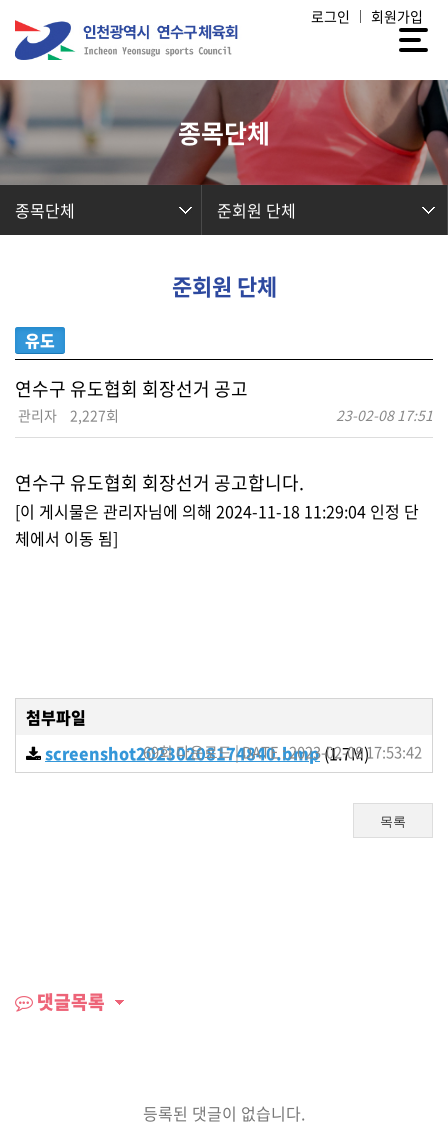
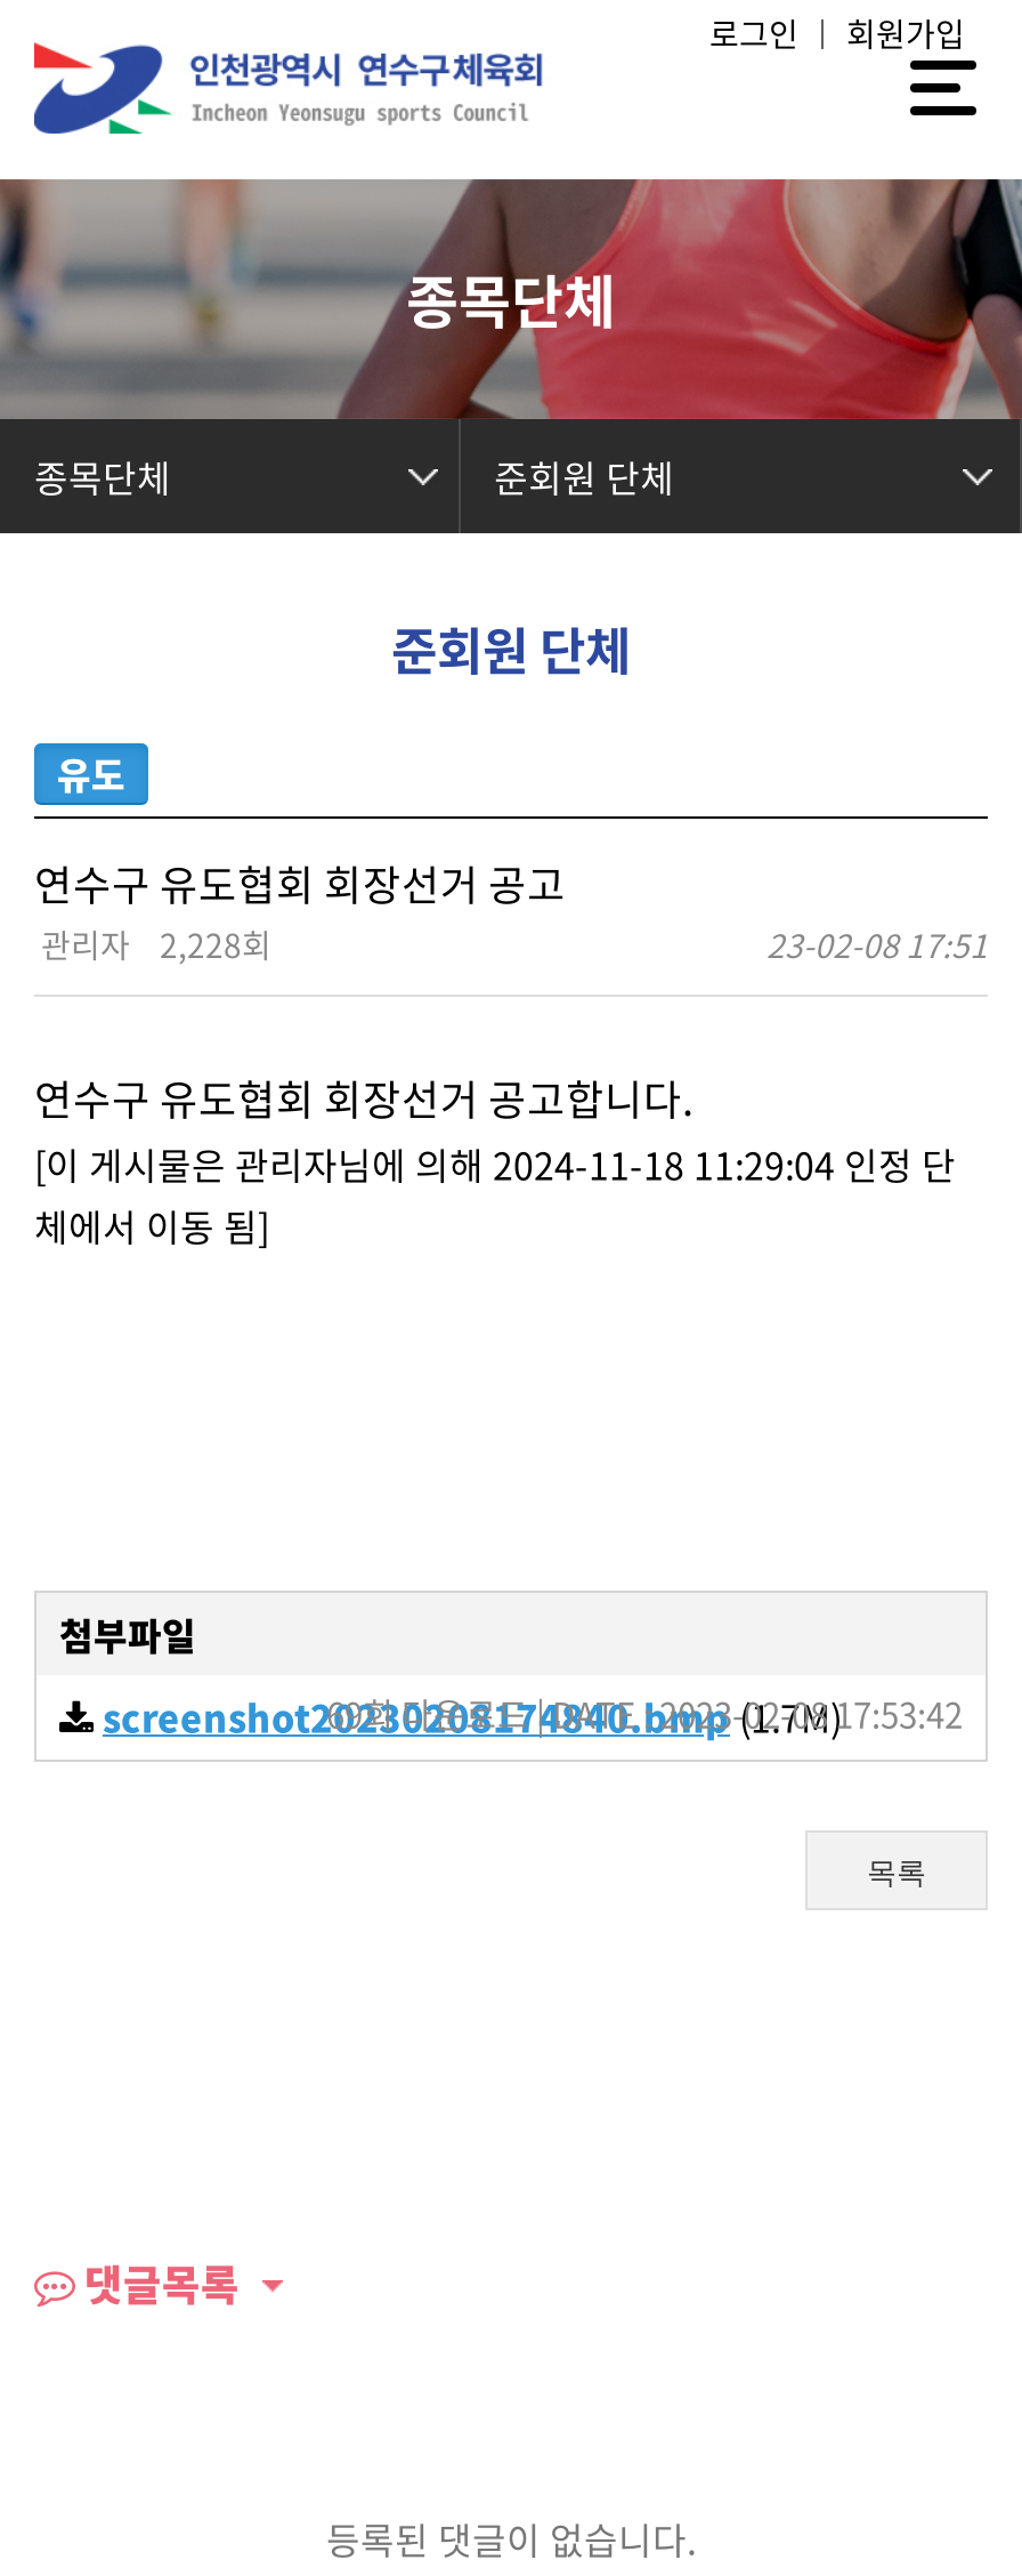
- 관리자 2,227회
+ 관리자 2,228회
